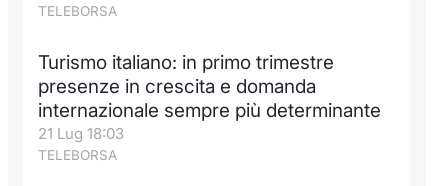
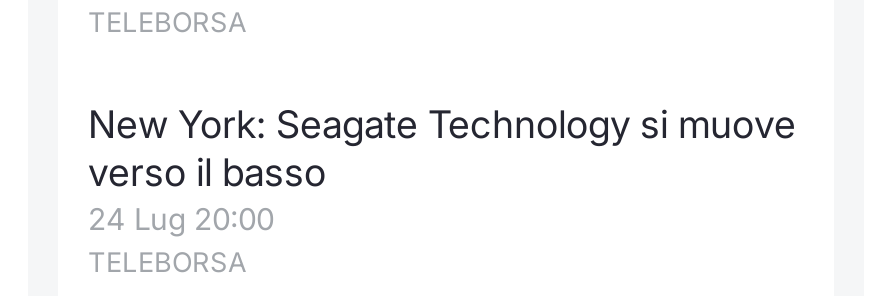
- Turismo italiano: in primo trimestre
- presenze in crescita e domanda
- internazionale sempre più determinante
- 21 Lug 18:03
+ New York: Seagate Technology si muove
+ verso il basso
+ 24 Lug 20:00
